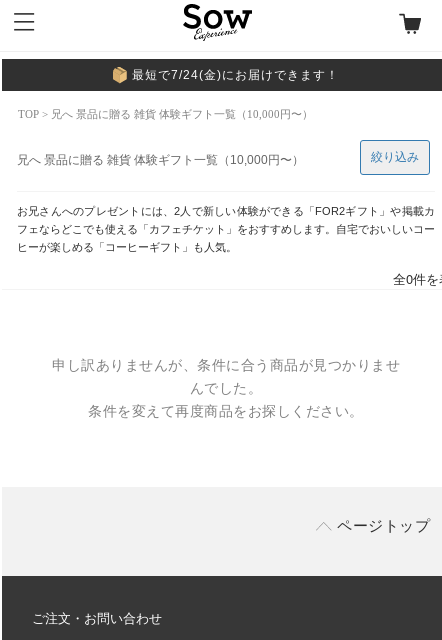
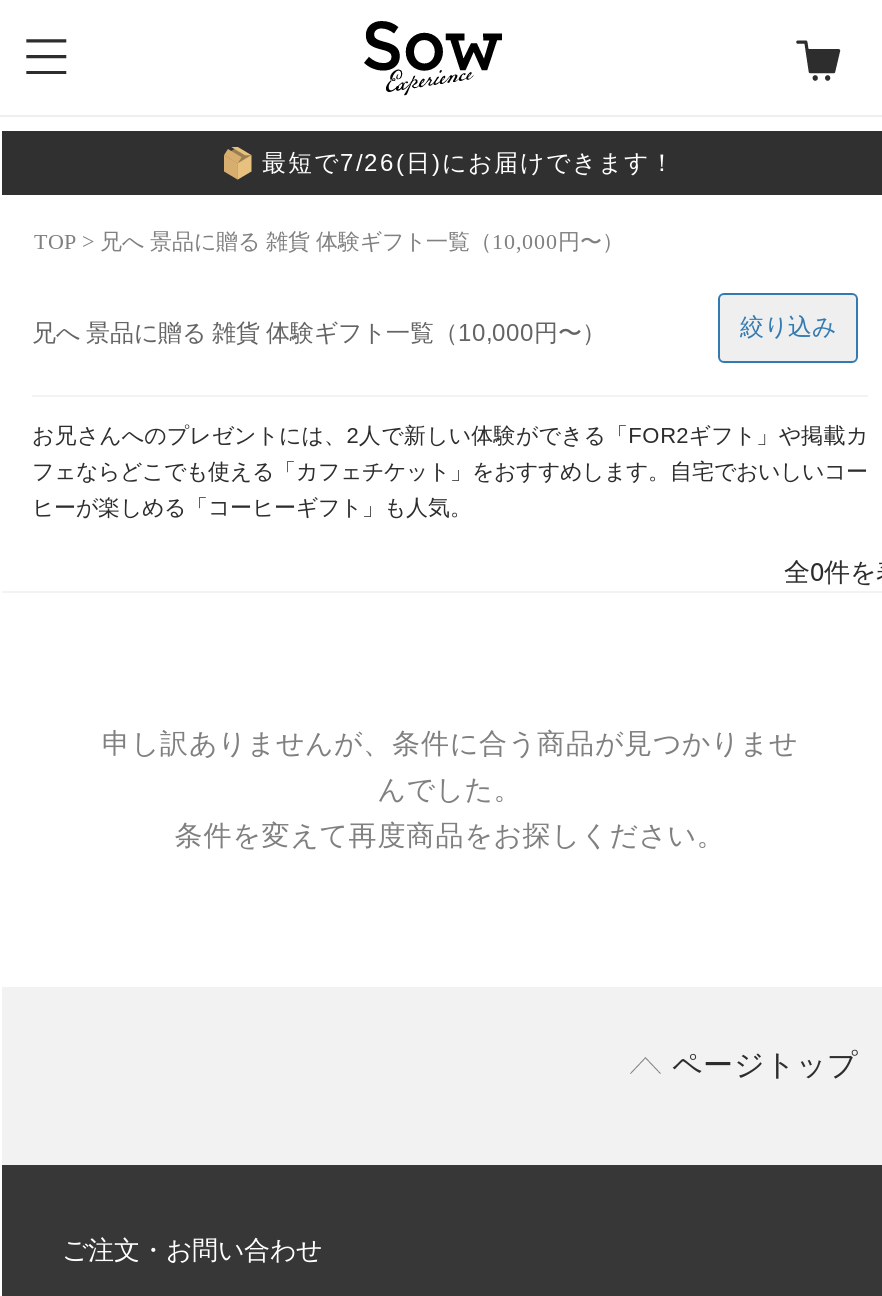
- 最短で7/24(金)にお届けできます！
+ 最短で7/26(日)にお届けできます！
